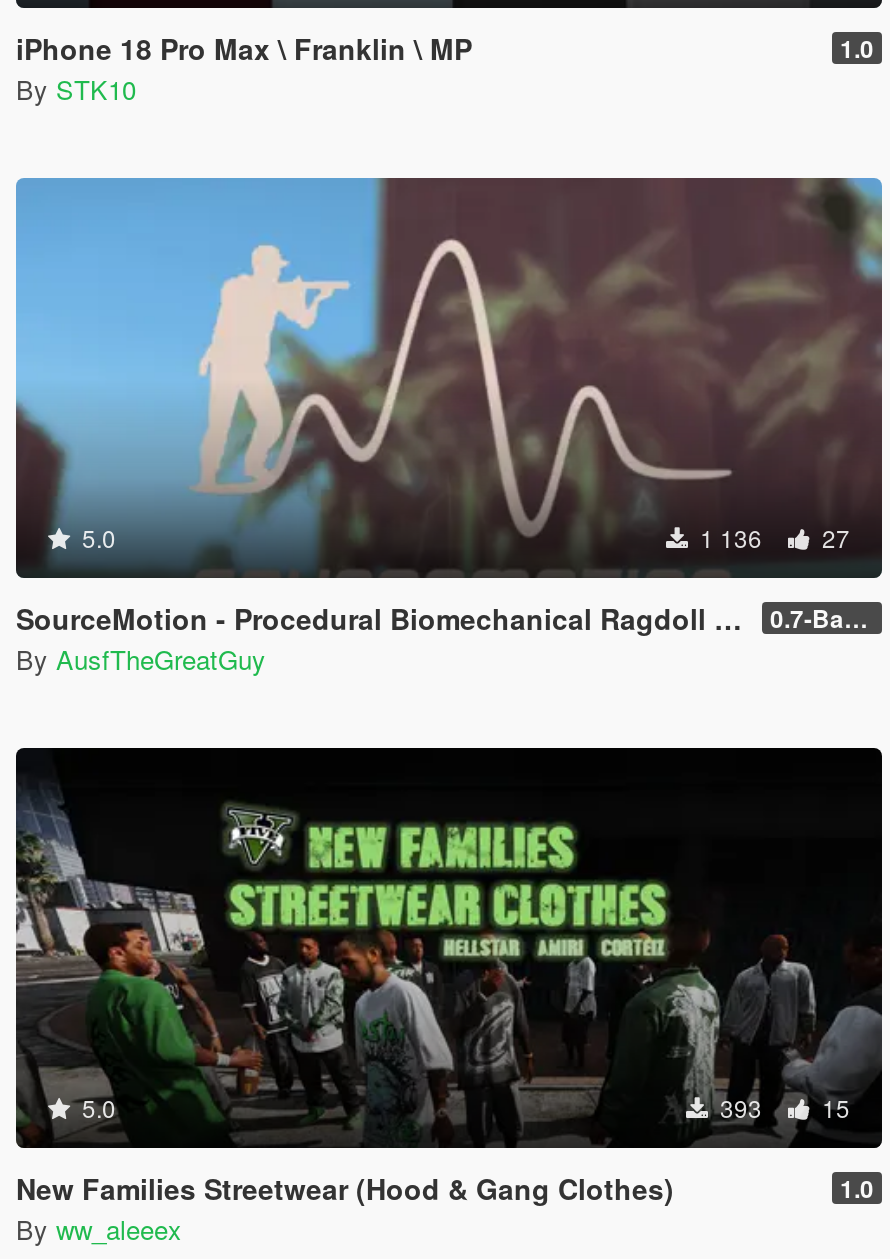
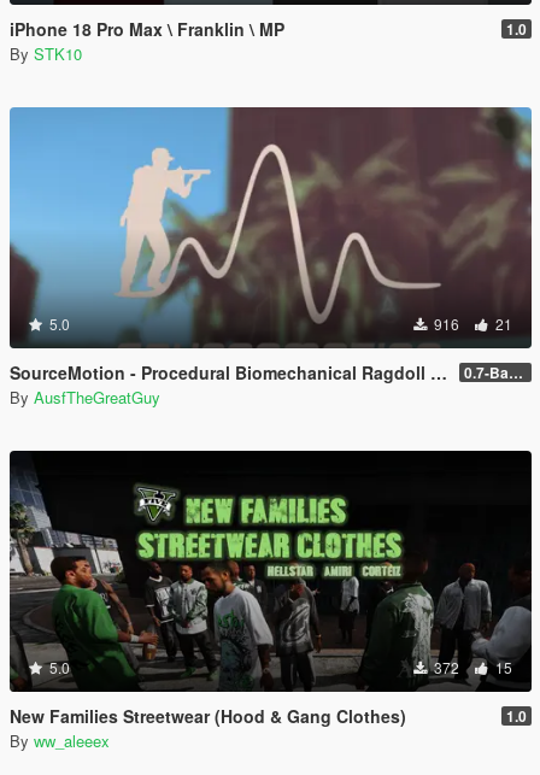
- 1 136
+ 916

- 27
+ 21

- 393 15
+ 372 15
